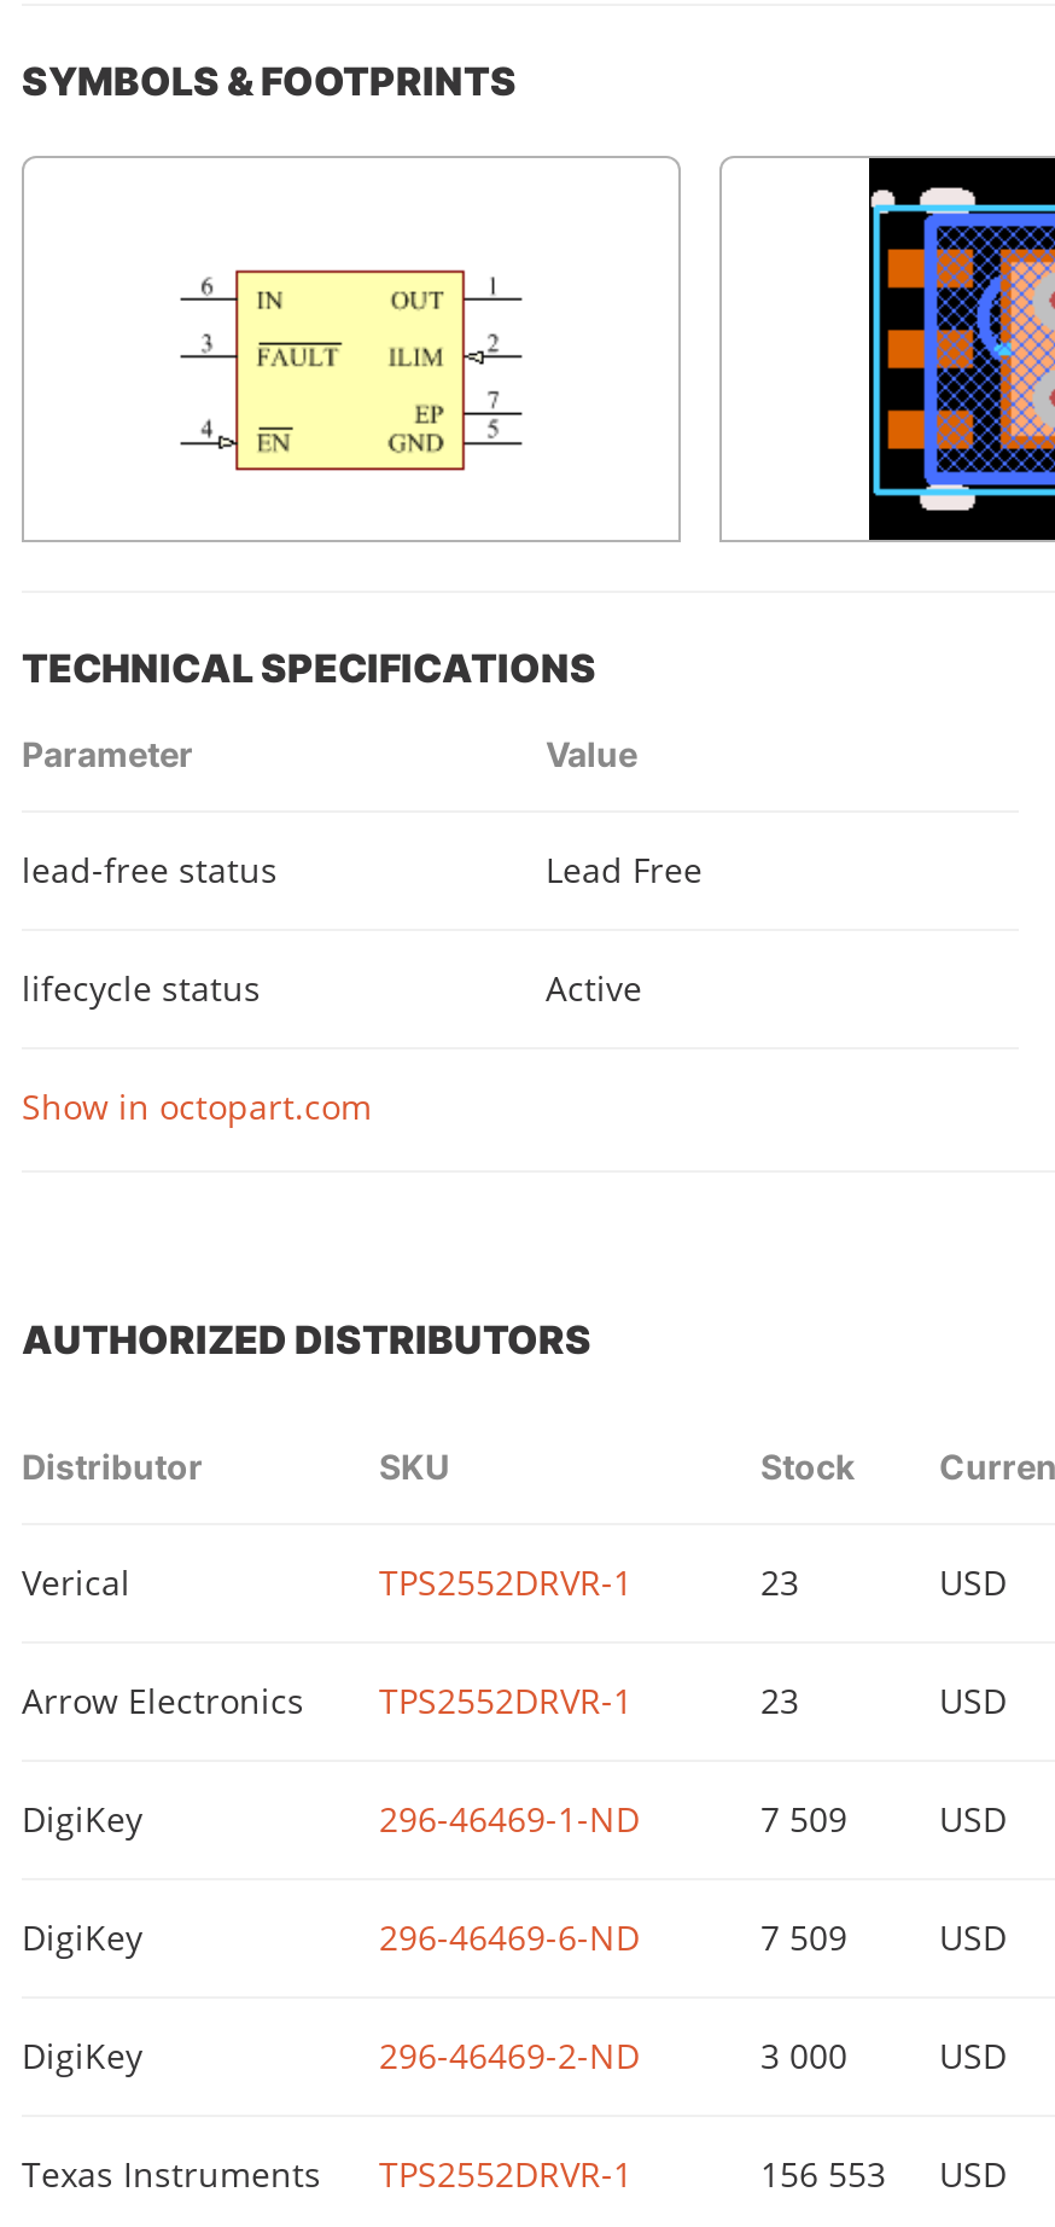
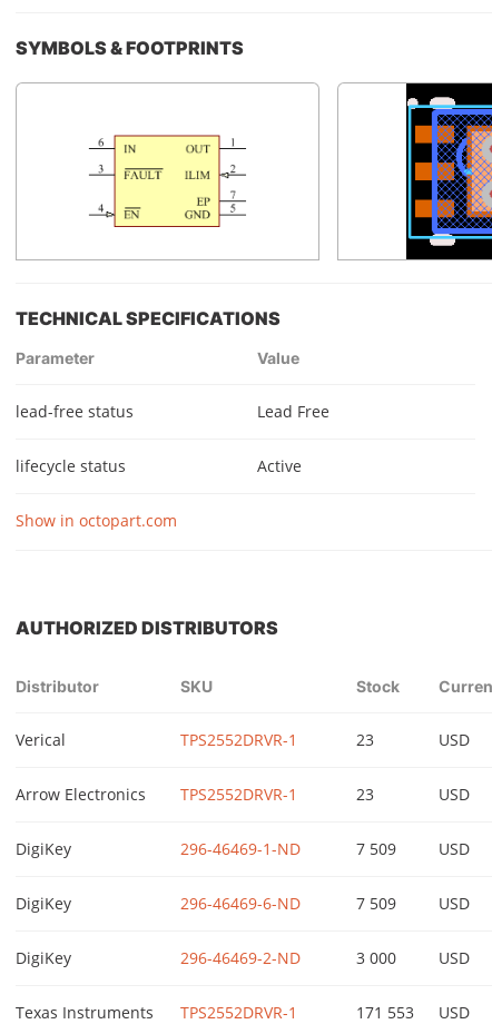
- 156 553 USD
+ 171 553 USD
